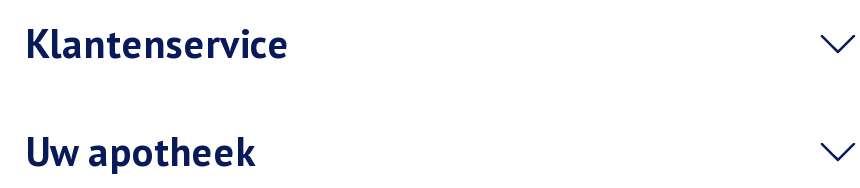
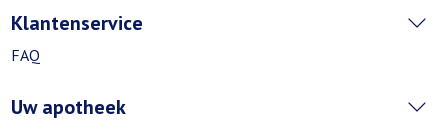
+ FAQ
